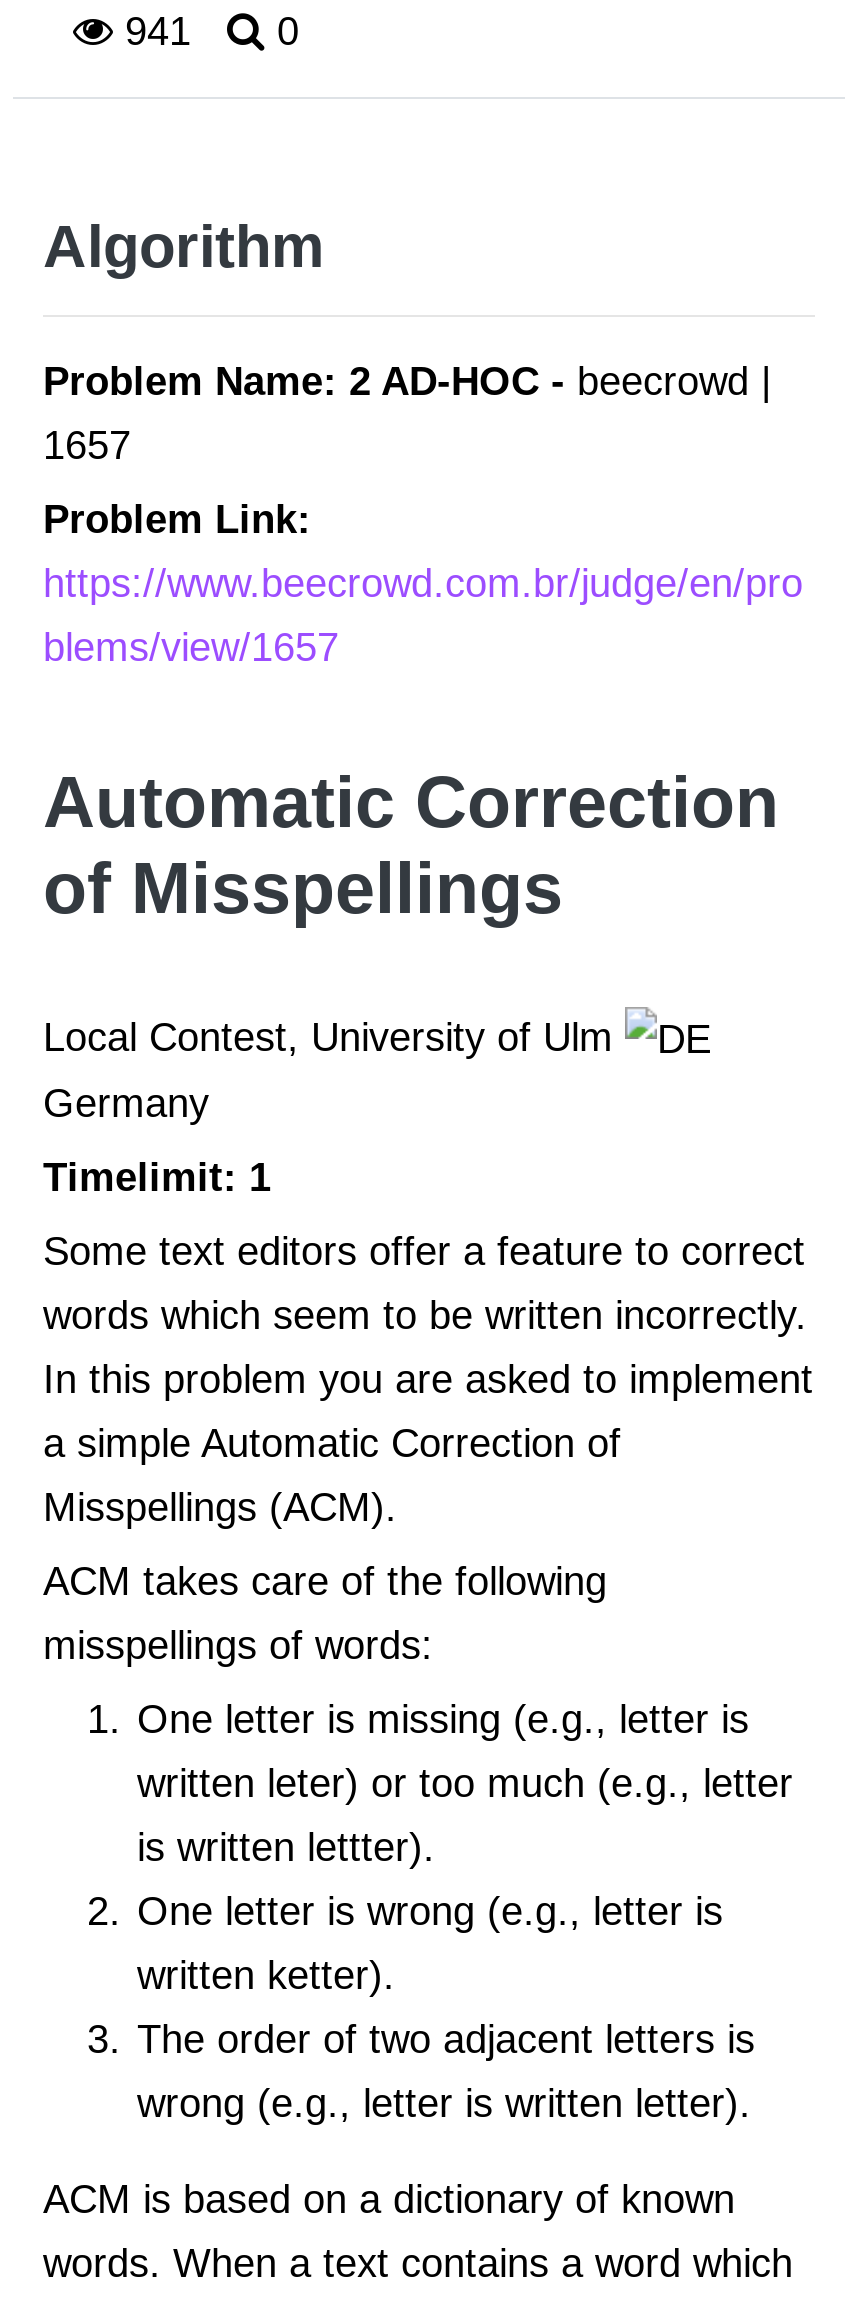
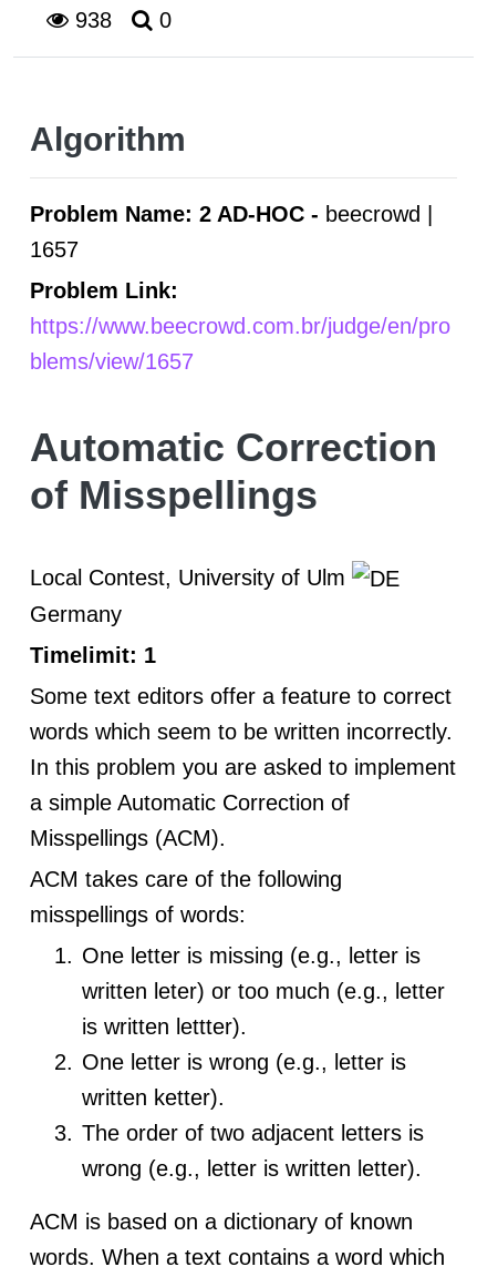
- 941 0
+ 938 0
